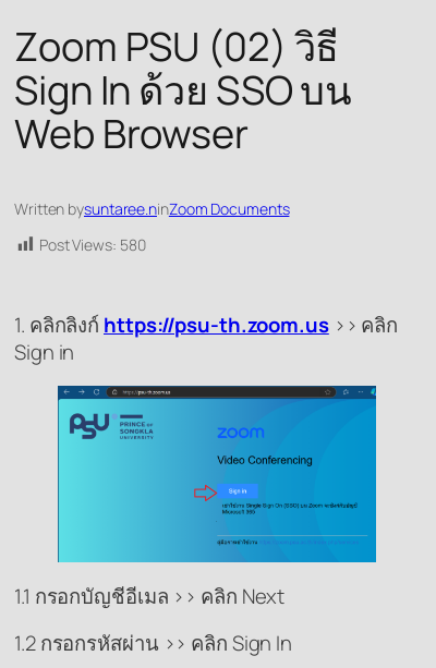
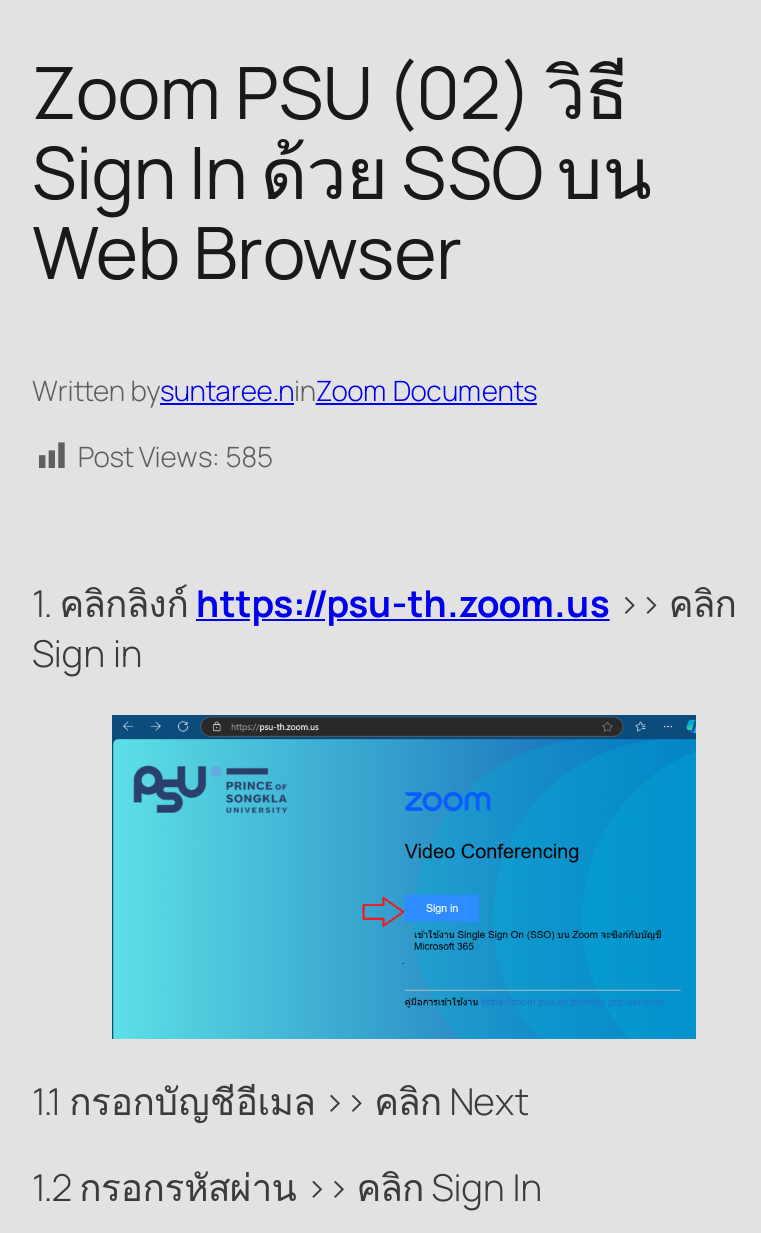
- Post Views: 580
+ Post Views: 585
